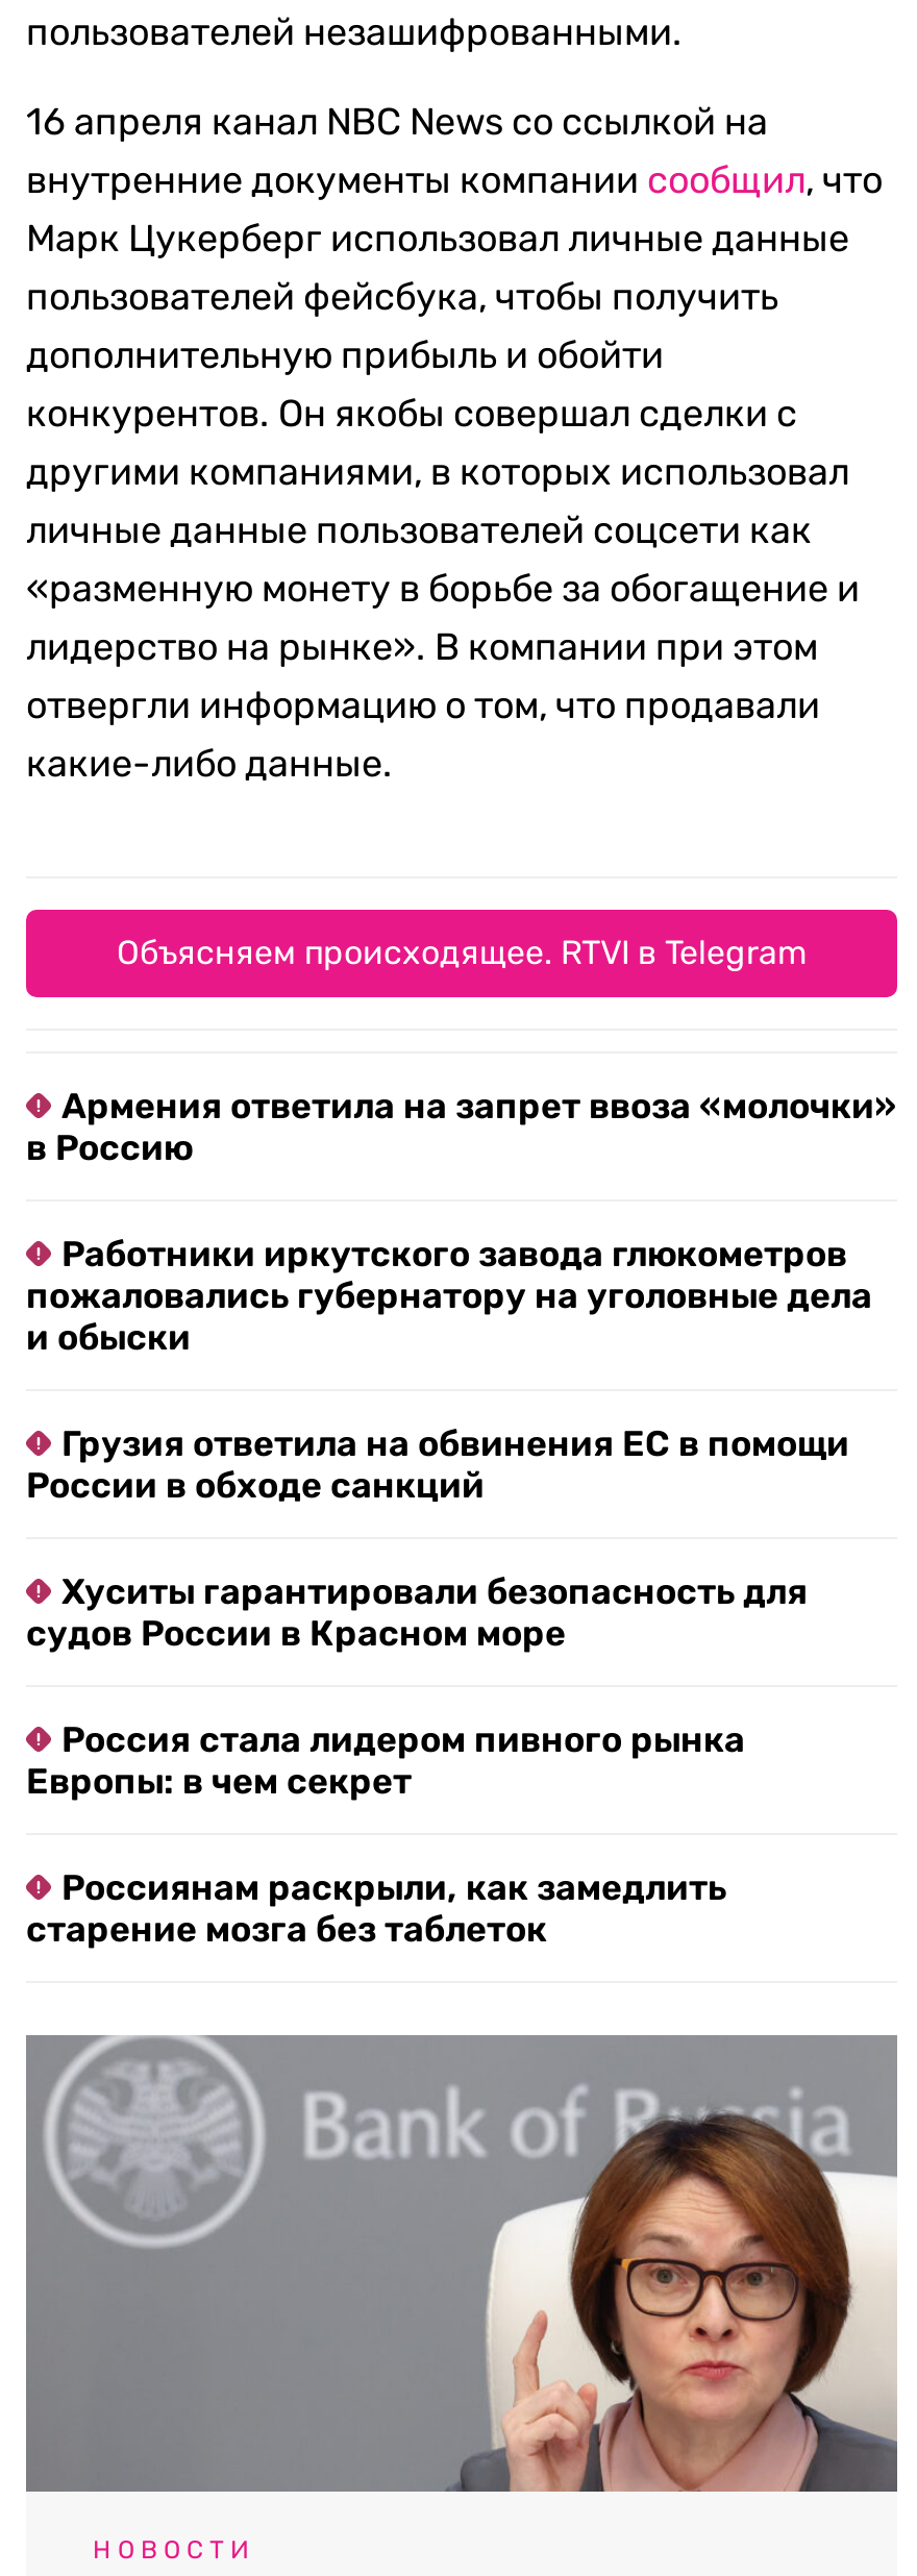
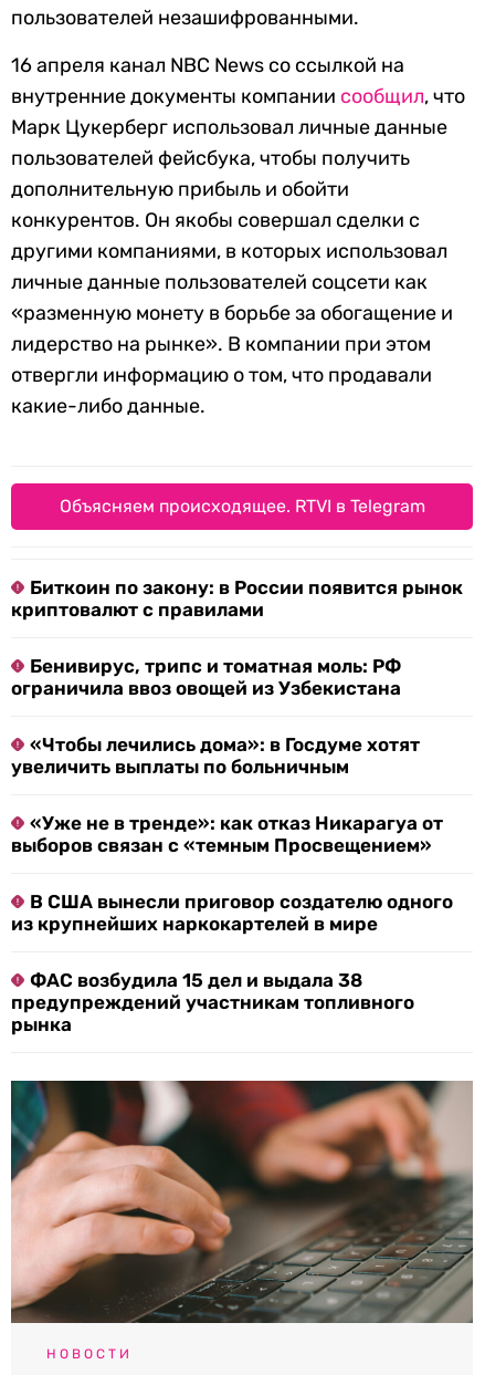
- Армения ответила на запрет ввоза «молочки»
- в Россию
+ Биткоин по закону: в России появится рынок
+ криптовалют с правилами

- Работники иркутского завода глюкометров
- пожаловались губернатору на уголовные дела
- и обыски
+ Бенивирус, трипс и томатная моль: РФ
+ ограничила ввоз овощей из Узбекистана

- Грузия ответила на обвинения ЕС в помощи
- России в обходе санкций
+ «Чтобы лечились дома»: в Госдуме хотят
+ увеличить выплаты по больничным

- Хуситы гарантировали безопасность для
- судов России в Красном море
+ «Уже не в тренде»: как отказ Никарагуа от
+ выборов связан с «темным Просвещением»

- Россия стала лидером пивного рынка
- Европы: в чем секрет
+ В США вынесли приговор создателю одного
+ из крупнейших наркокартелей в мире

- Россиянам раскрыли, как замедлить
- старение мозга без таблеток
+ ФАС возбудила 15 дел и выдала 38
+ предупреждений участникам топливного
+ рынка

- [image]
+ [image]
